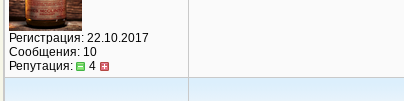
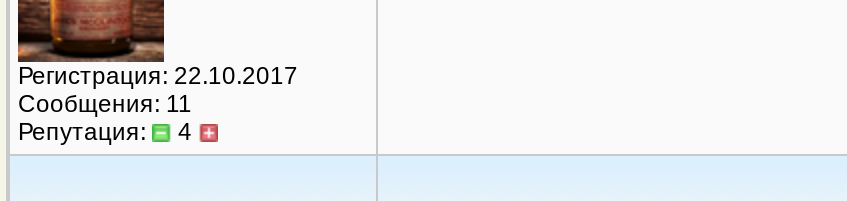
- Сообщения: 10
+ Сообщения: 11
